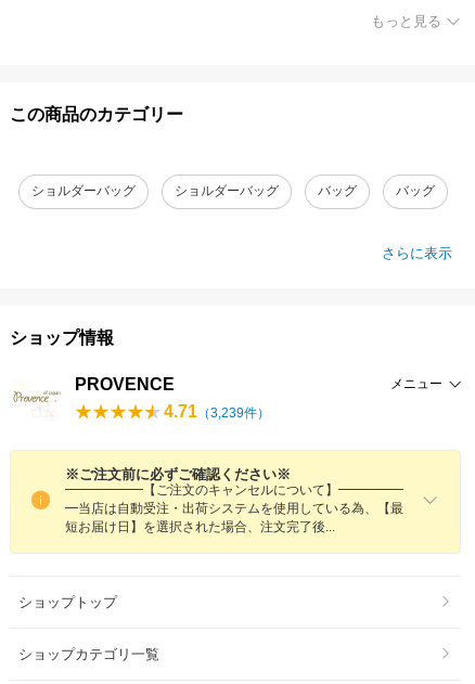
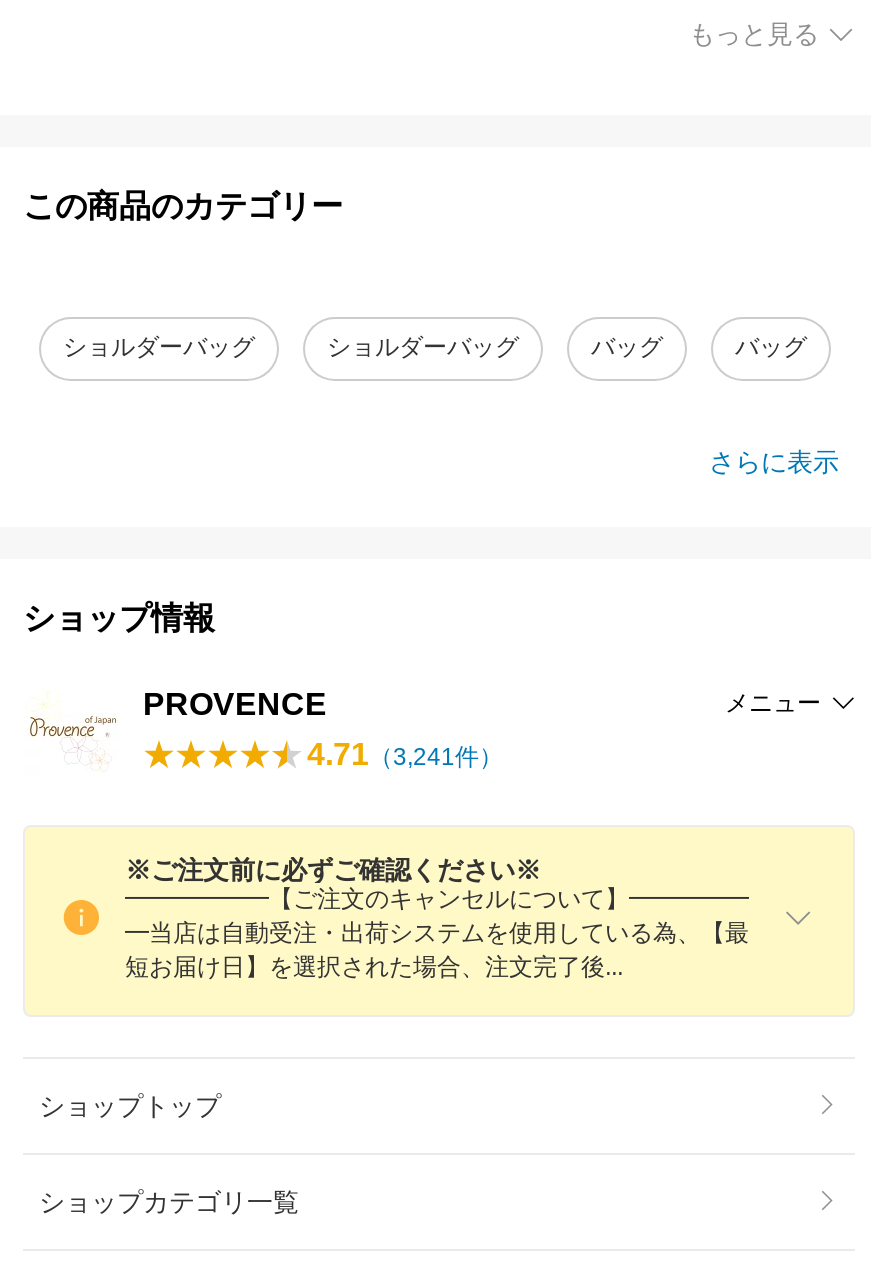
- 4.71（3,239件）
+ 4.71（3,241件）
